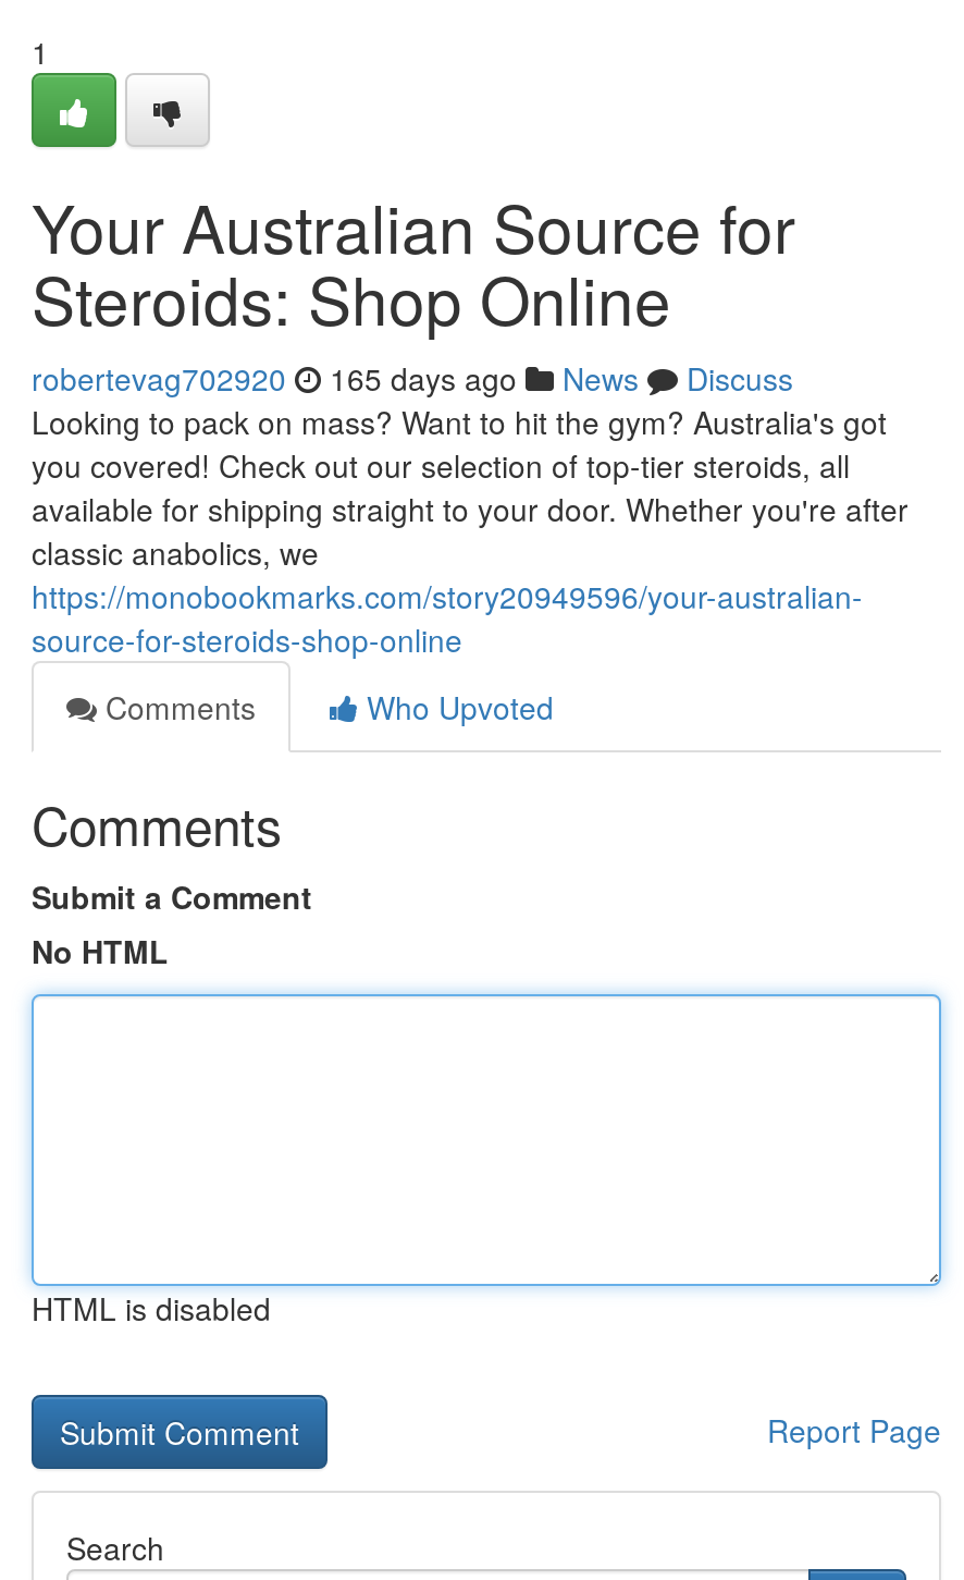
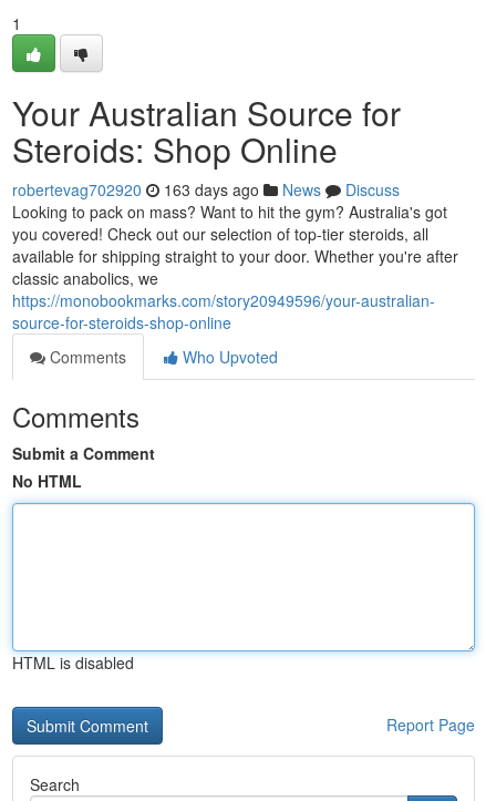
- robertevag702920 165 days ago News Discuss
+ robertevag702920 163 days ago News Discuss
